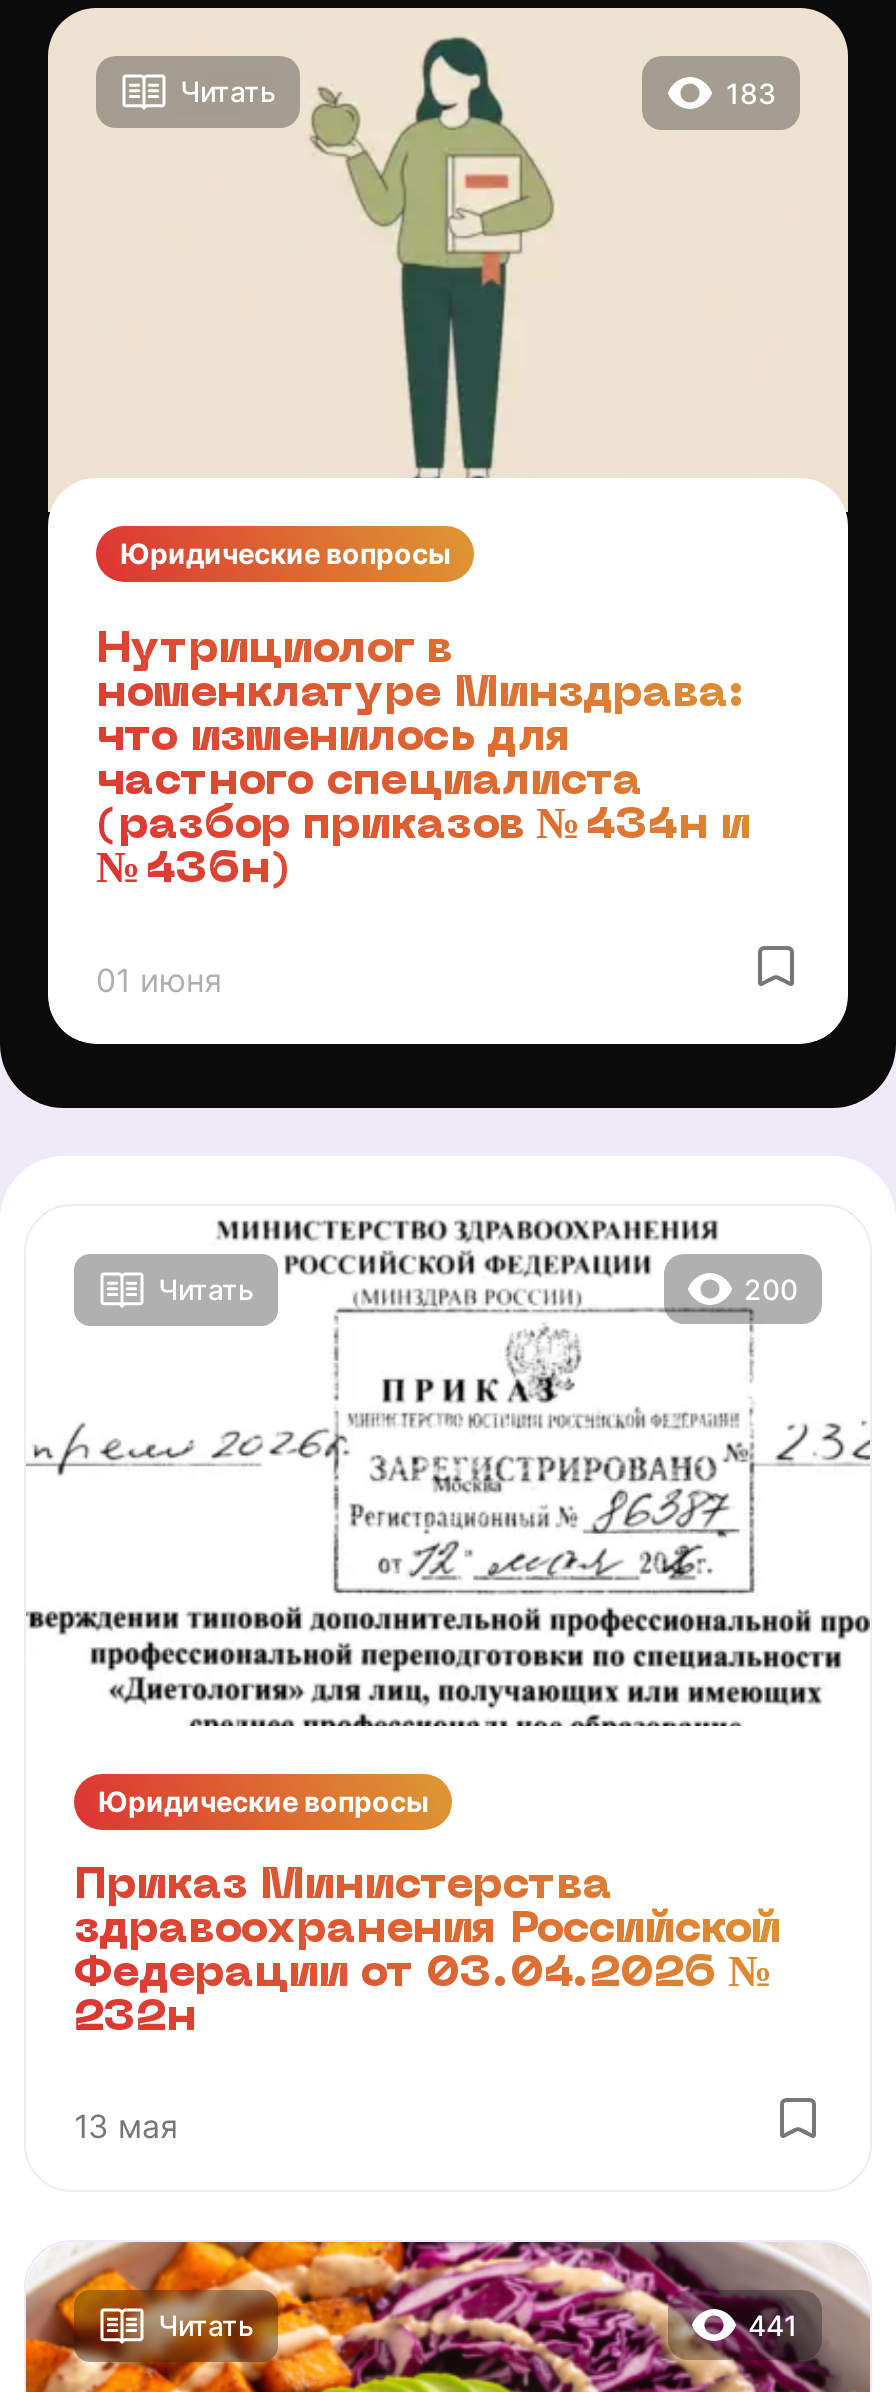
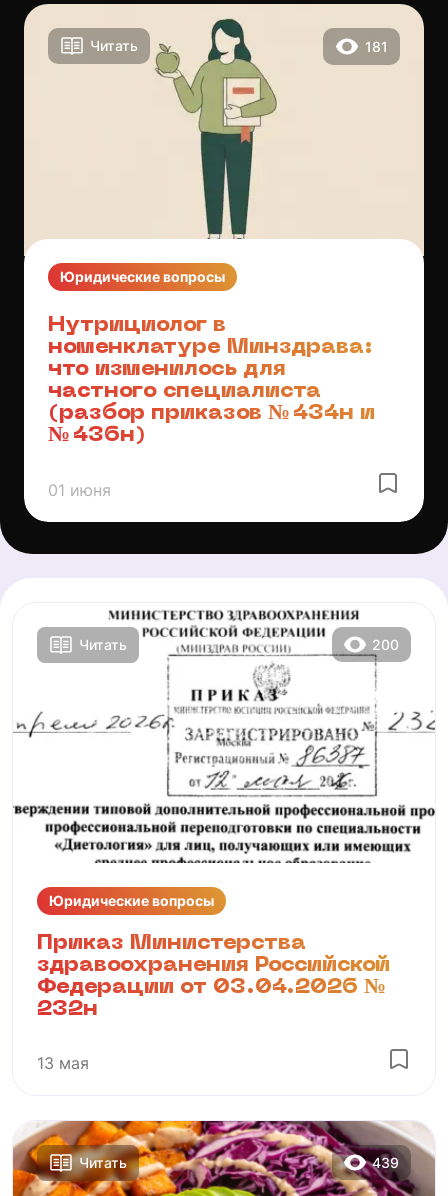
- 183
+ 181

- 441
+ 439
